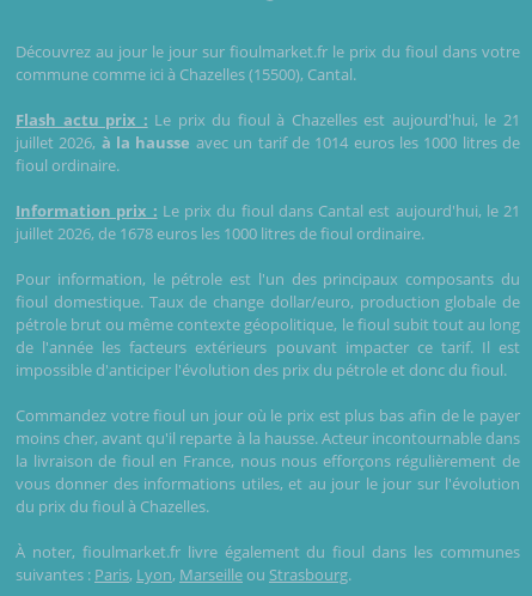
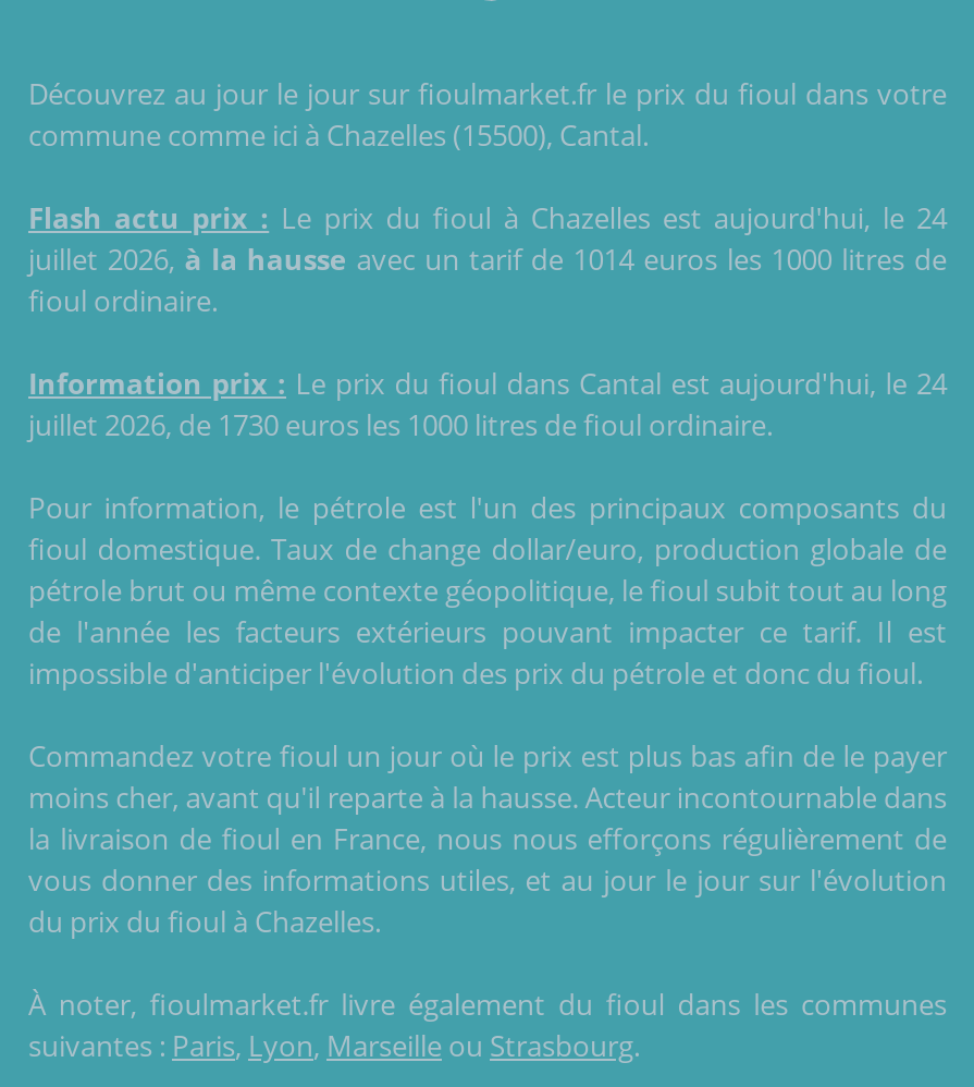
- Flash actu prix : Le prix du fioul à Chazelles est aujourd'hui, le 21
+ Flash actu prix : Le prix du fioul à Chazelles est aujourd'hui, le 24

- Information prix : Le prix du fioul dans Cantal est aujourd'hui, le 21
+ Information prix : Le prix du fioul dans Cantal est aujourd'hui, le 24

- juillet 2026, de 1678 euros les 1000 litres de fioul ordinaire.
+ juillet 2026, de 1730 euros les 1000 litres de fioul ordinaire.
